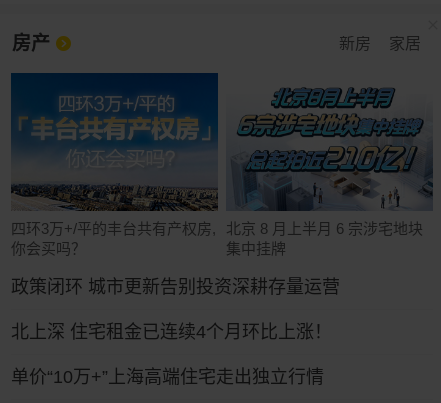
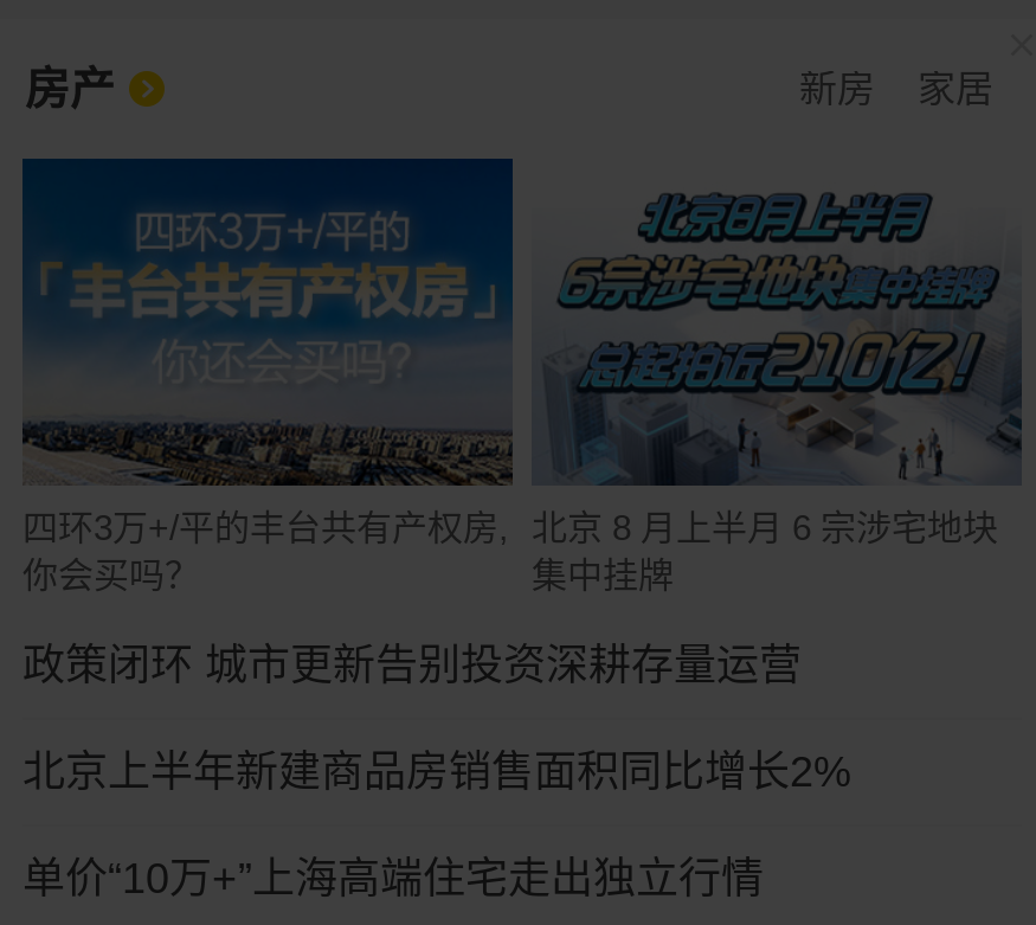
- 北上深 住宅租金已连续4个月环比上涨！
+ 北京上半年新建商品房销售面积同比增长2%
